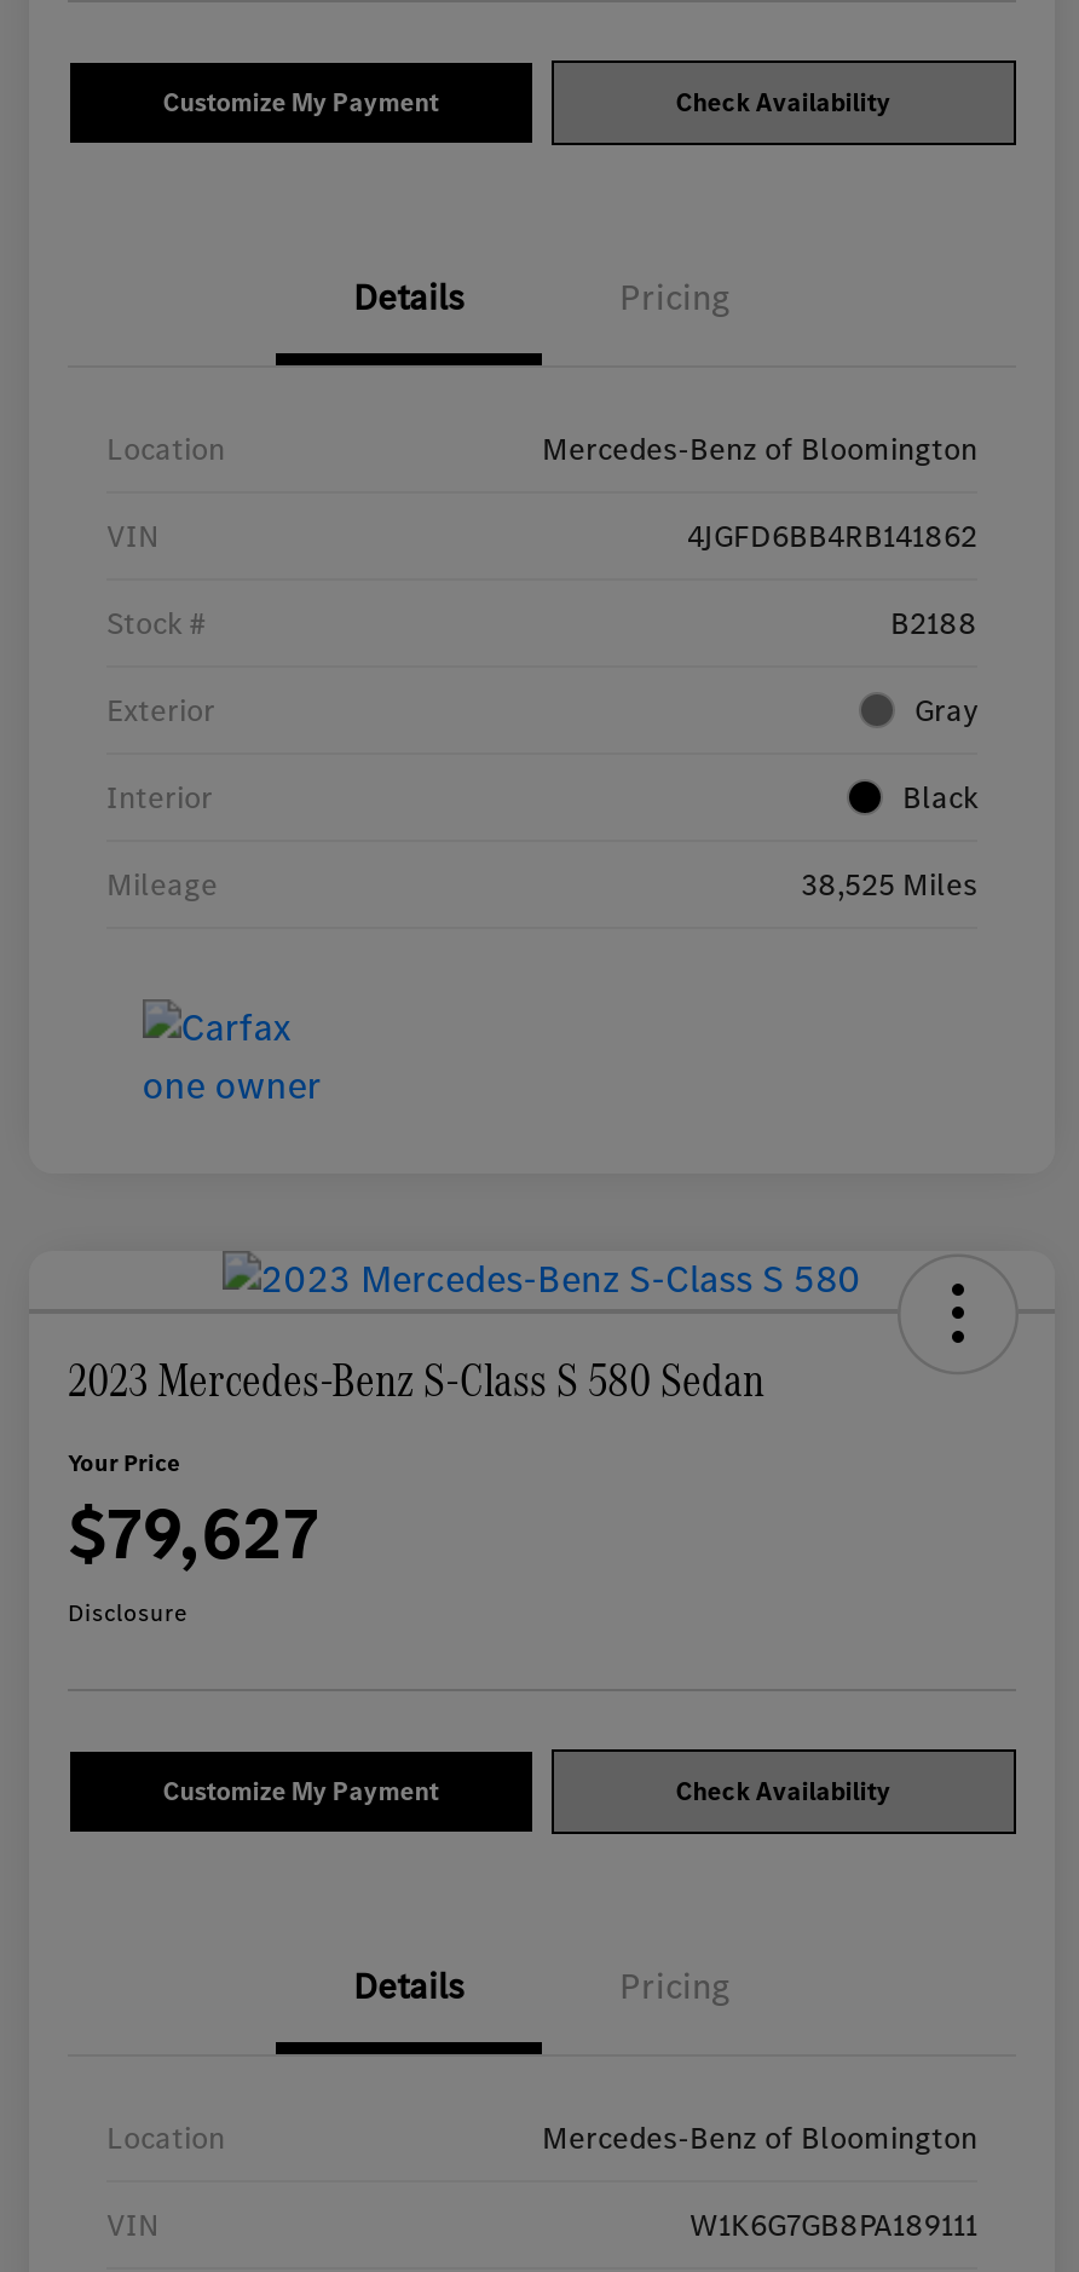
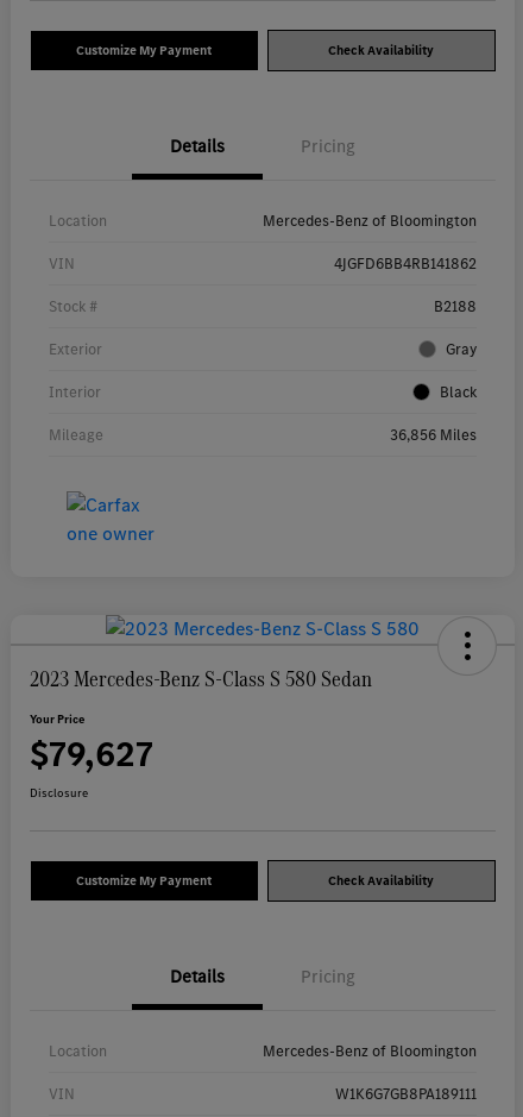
- 38,525 Miles
+ 36,856 Miles
